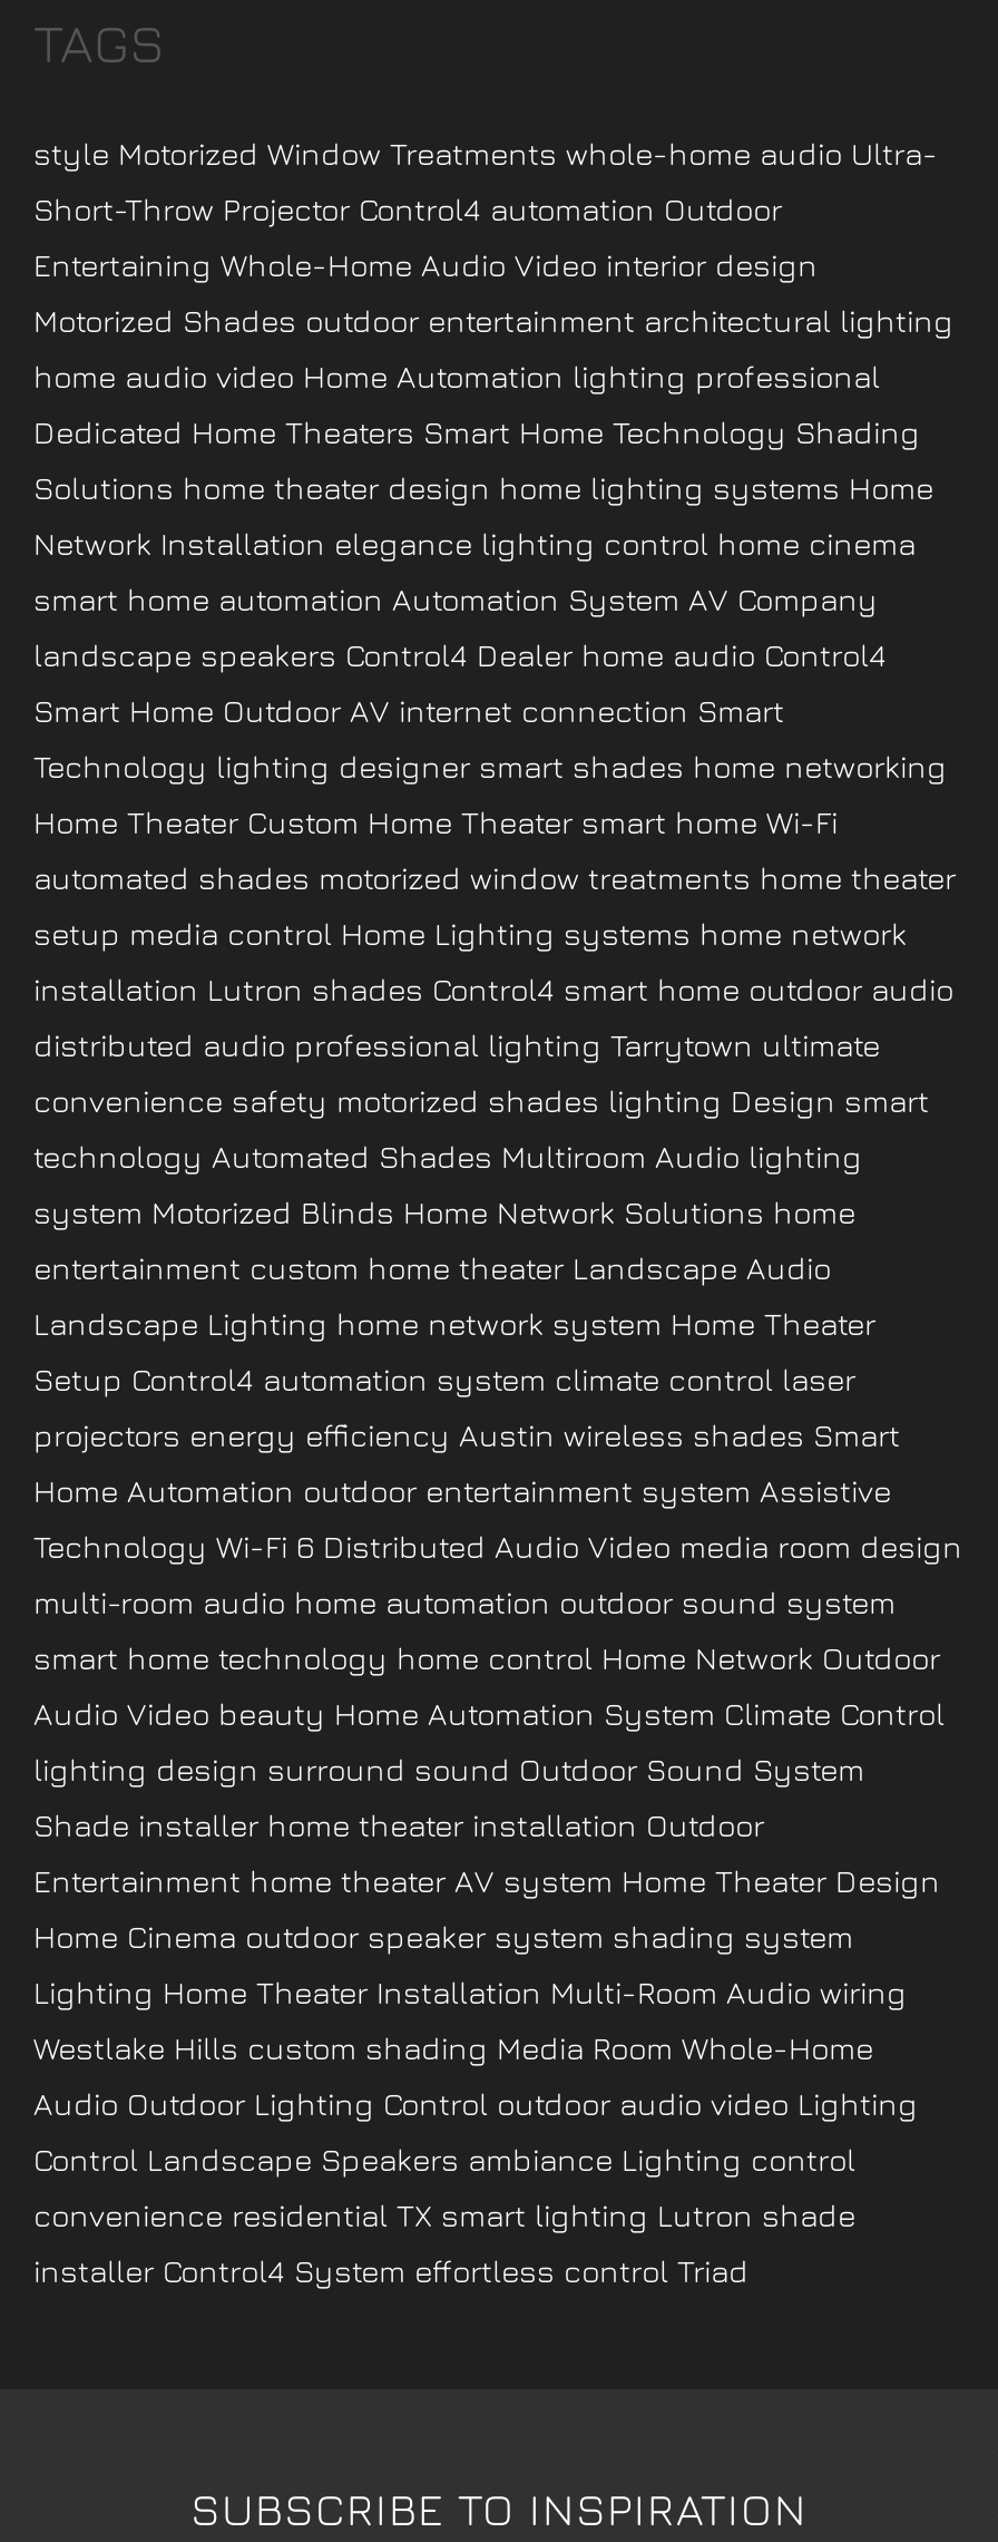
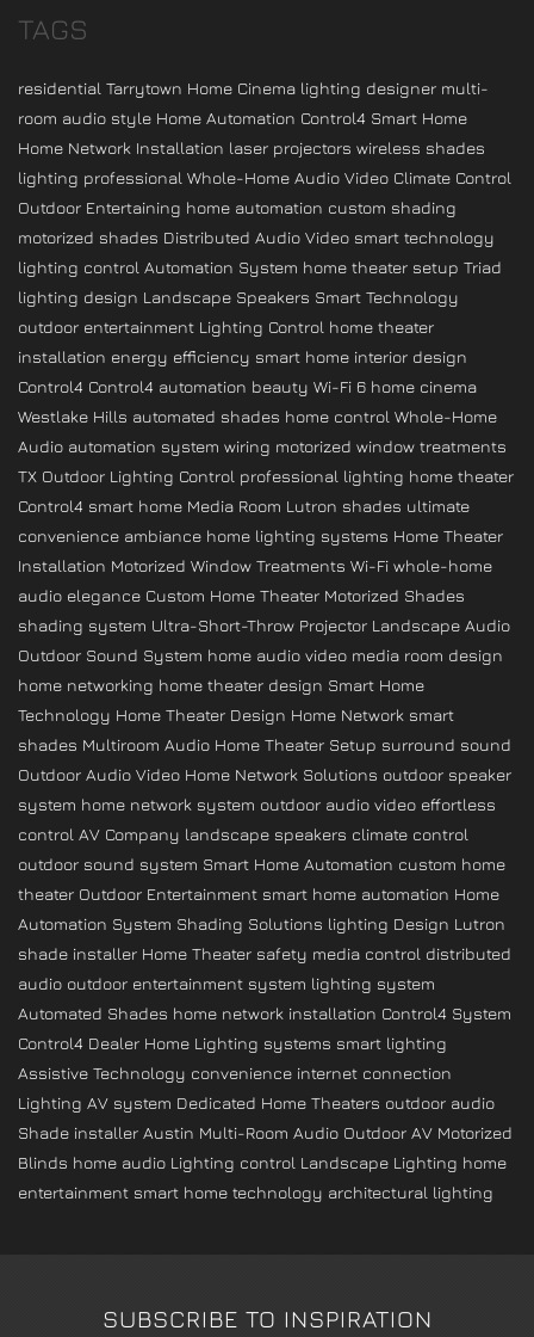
- style Motorized Window Treatments whole-home audio Ultra-
- Short-Throw Projector Control4 automation Outdoor
- Entertaining Whole-Home Audio Video interior design
- Motorized Shades outdoor entertainment architectural lighting
- home audio video Home Automation lighting professional
- Dedicated Home Theaters Smart Home Technology Shading
- Solutions home theater design home lighting systems Home
- Network Installation elegance lighting control home cinema
- smart home automation Automation System AV Company
- landscape speakers Control4 Dealer home audio Control4
- Smart Home Outdoor AV internet connection Smart
- Technology lighting designer smart shades home networking
- Home Theater Custom Home Theater smart home Wi-Fi
- automated shades motorized window treatments home theater
- setup media control Home Lighting systems home network
- installation Lutron shades Control4 smart home outdoor audio
- distributed audio professional lighting Tarrytown ultimate
- convenience safety motorized shades lighting Design smart
- technology Automated Shades Multiroom Audio lighting
- system Motorized Blinds Home Network Solutions home
- entertainment custom home theater Landscape Audio
- Landscape Lighting home network system Home Theater
- Setup Control4 automation system climate control laser
- projectors energy efficiency Austin wireless shades Smart
- Home Automation outdoor entertainment system Assistive
- Technology Wi-Fi 6 Distributed Audio Video media room design
- multi-room audio home automation outdoor sound system
- smart home technology home control Home Network Outdoor
- Audio Video beauty Home Automation System Climate Control
- lighting design surround sound Outdoor Sound System
- Shade installer home theater installation Outdoor
- Entertainment home theater AV system Home Theater Design
- Home Cinema outdoor speaker system shading system
- Lighting Home Theater Installation Multi-Room Audio wiring
- Westlake Hills custom shading Media Room Whole-Home
- Audio Outdoor Lighting Control outdoor audio video Lighting
- Control Landscape Speakers ambiance Lighting control
- convenience residential TX smart lighting Lutron shade
- installer Control4 System effortless control Triad
+ residential Tarrytown Home Cinema lighting designer multi-
+ room audio style Home Automation Control4 Smart Home
+ Home Network Installation laser projectors wireless shades
+ lighting professional Whole-Home Audio Video Climate Control
+ Outdoor Entertaining home automation custom shading
+ motorized shades Distributed Audio Video smart technology
+ lighting control Automation System home theater setup Triad
+ lighting design Landscape Speakers Smart Technology
+ outdoor entertainment Lighting Control home theater
+ installation energy efficiency smart home interior design
+ Control4 Control4 automation beauty Wi-Fi 6 home cinema
+ Westlake Hills automated shades home control Whole-Home
+ Audio automation system wiring motorized window treatments
+ TX Outdoor Lighting Control professional lighting home theater
+ Control4 smart home Media Room Lutron shades ultimate
+ convenience ambiance home lighting systems Home Theater
+ Installation Motorized Window Treatments Wi-Fi whole-home
+ audio elegance Custom Home Theater Motorized Shades
+ shading system Ultra-Short-Throw Projector Landscape Audio
+ Outdoor Sound System home audio video media room design
+ home networking home theater design Smart Home
+ Technology Home Theater Design Home Network smart
+ shades Multiroom Audio Home Theater Setup surround sound
+ Outdoor Audio Video Home Network Solutions outdoor speaker
+ system home network system outdoor audio video effortless
+ control AV Company landscape speakers climate control
+ outdoor sound system Smart Home Automation custom home
+ theater Outdoor Entertainment smart home automation Home
+ Automation System Shading Solutions lighting Design Lutron
+ shade installer Home Theater safety media control distributed
+ audio outdoor entertainment system lighting system
+ Automated Shades home network installation Control4 System
+ Control4 Dealer Home Lighting systems smart lighting
+ Assistive Technology convenience internet connection
+ Lighting AV system Dedicated Home Theaters outdoor audio
+ Shade installer Austin Multi-Room Audio Outdoor AV Motorized
+ Blinds home audio Lighting control Landscape Lighting home
+ entertainment smart home technology architectural lighting
